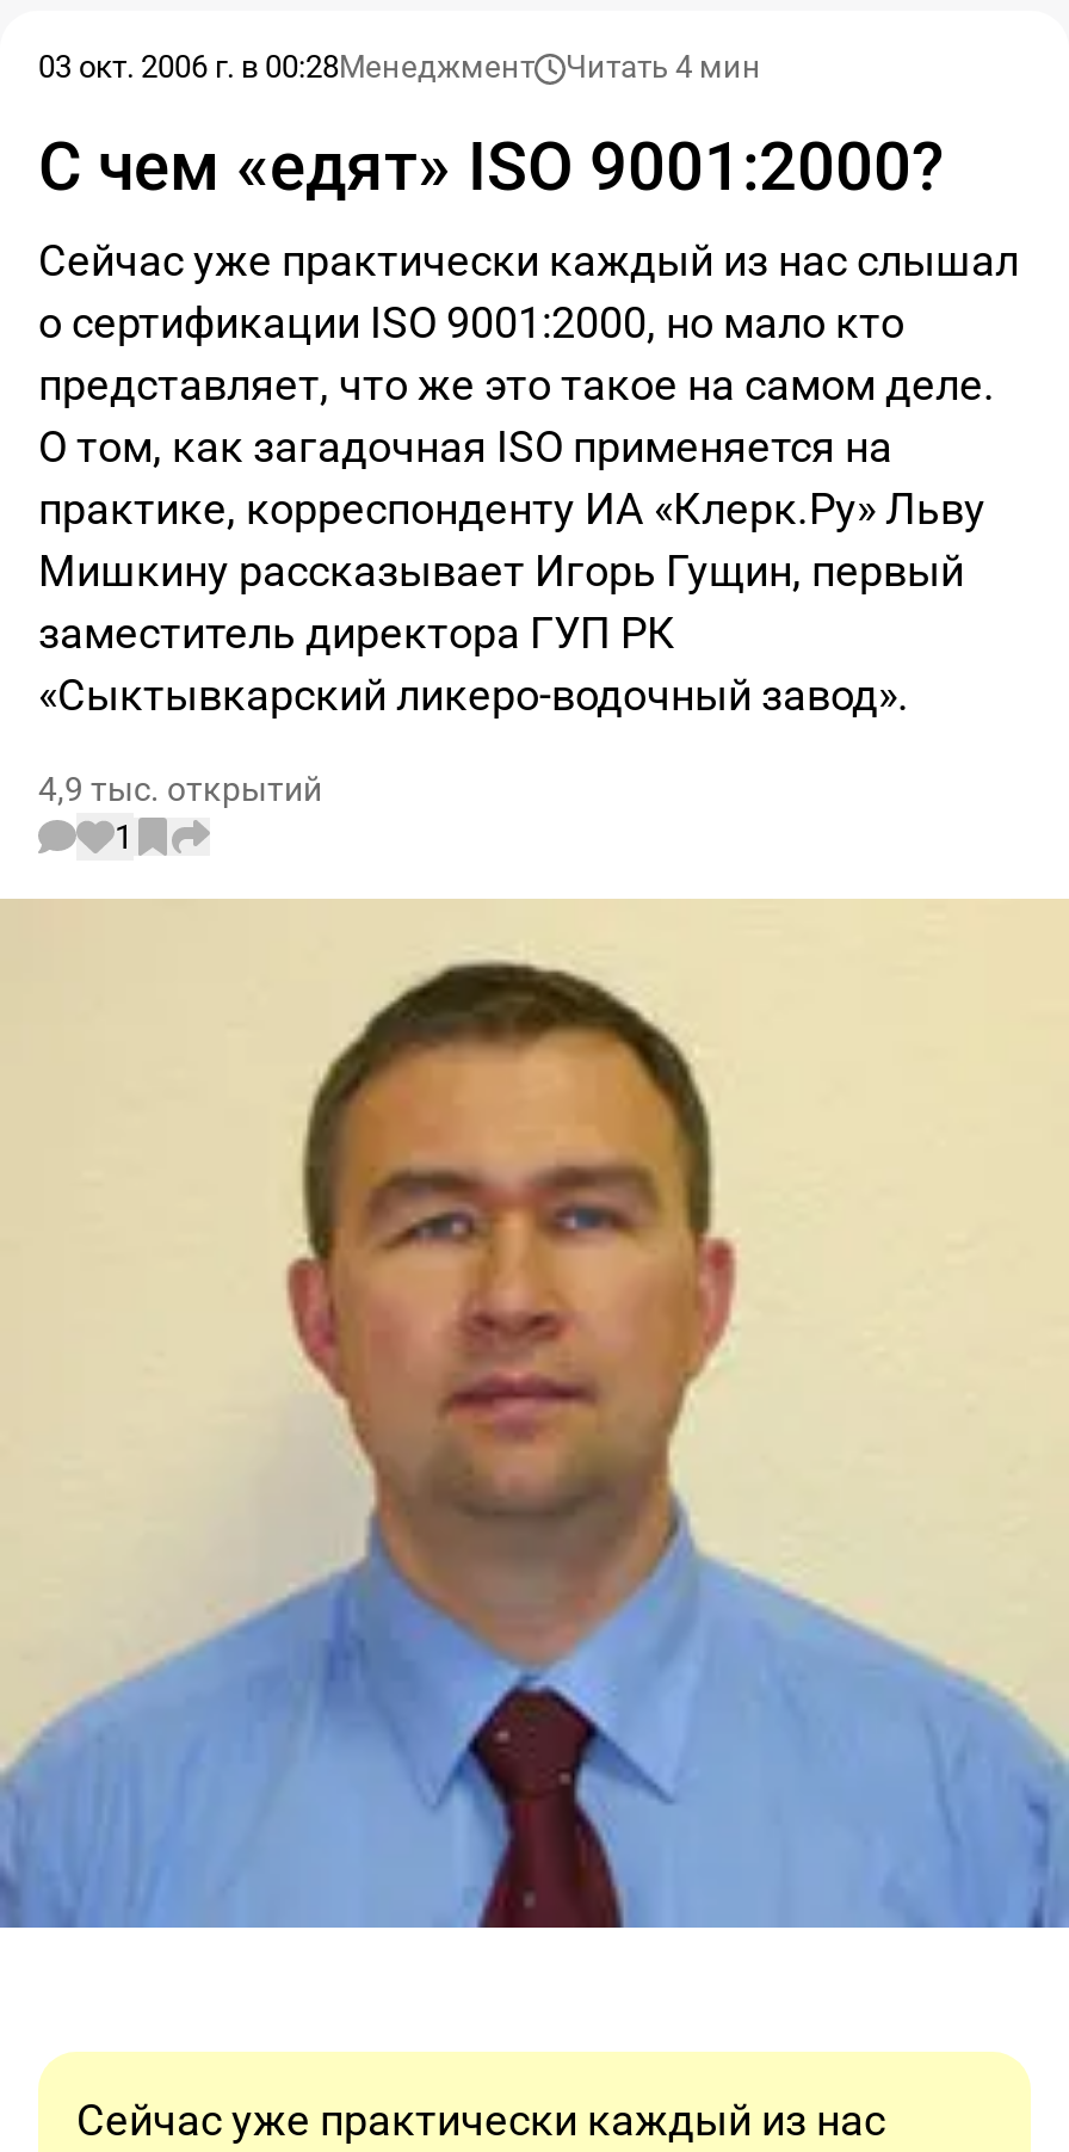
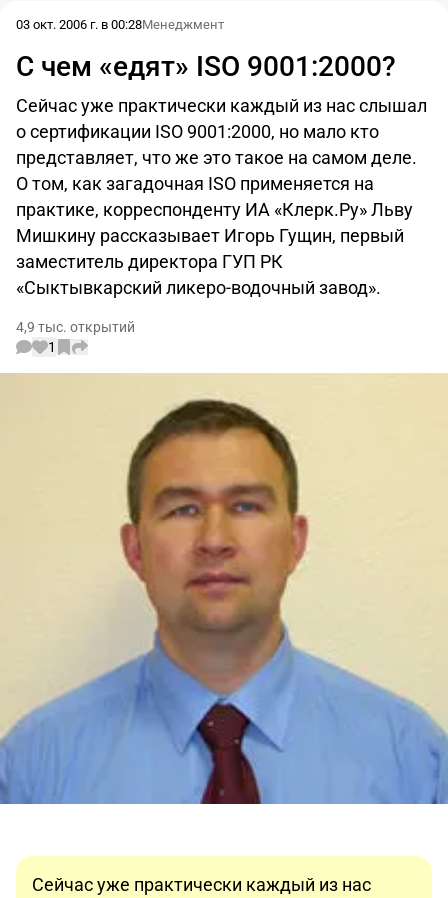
- Читать 4 мин
